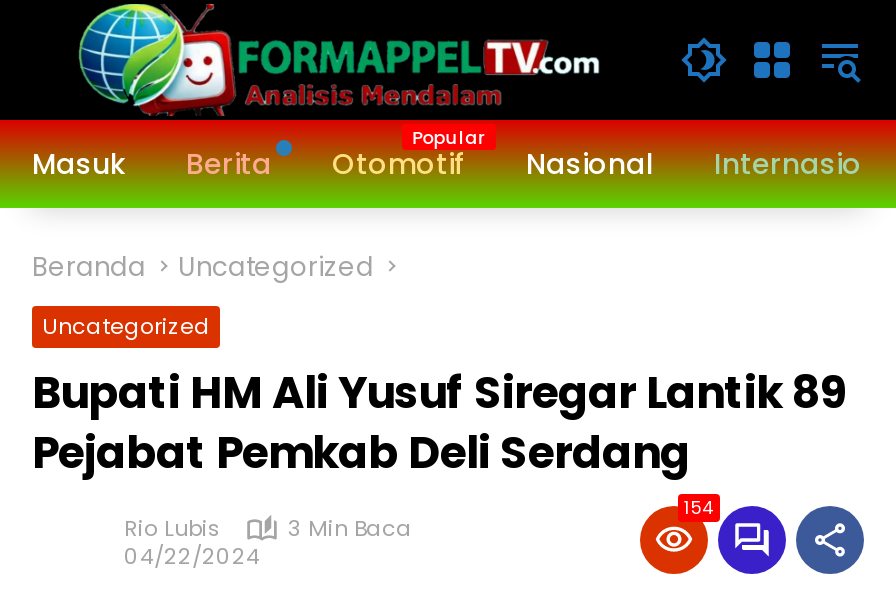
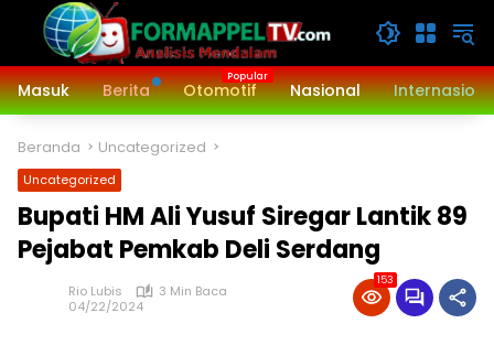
- 154
+ 153
